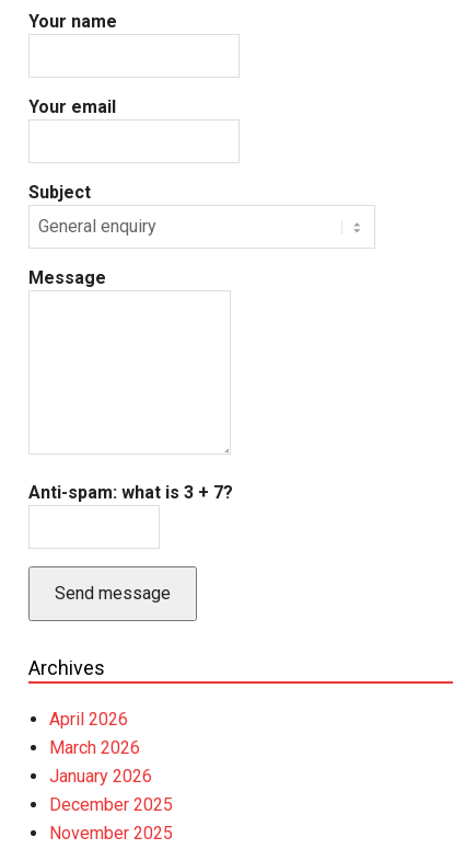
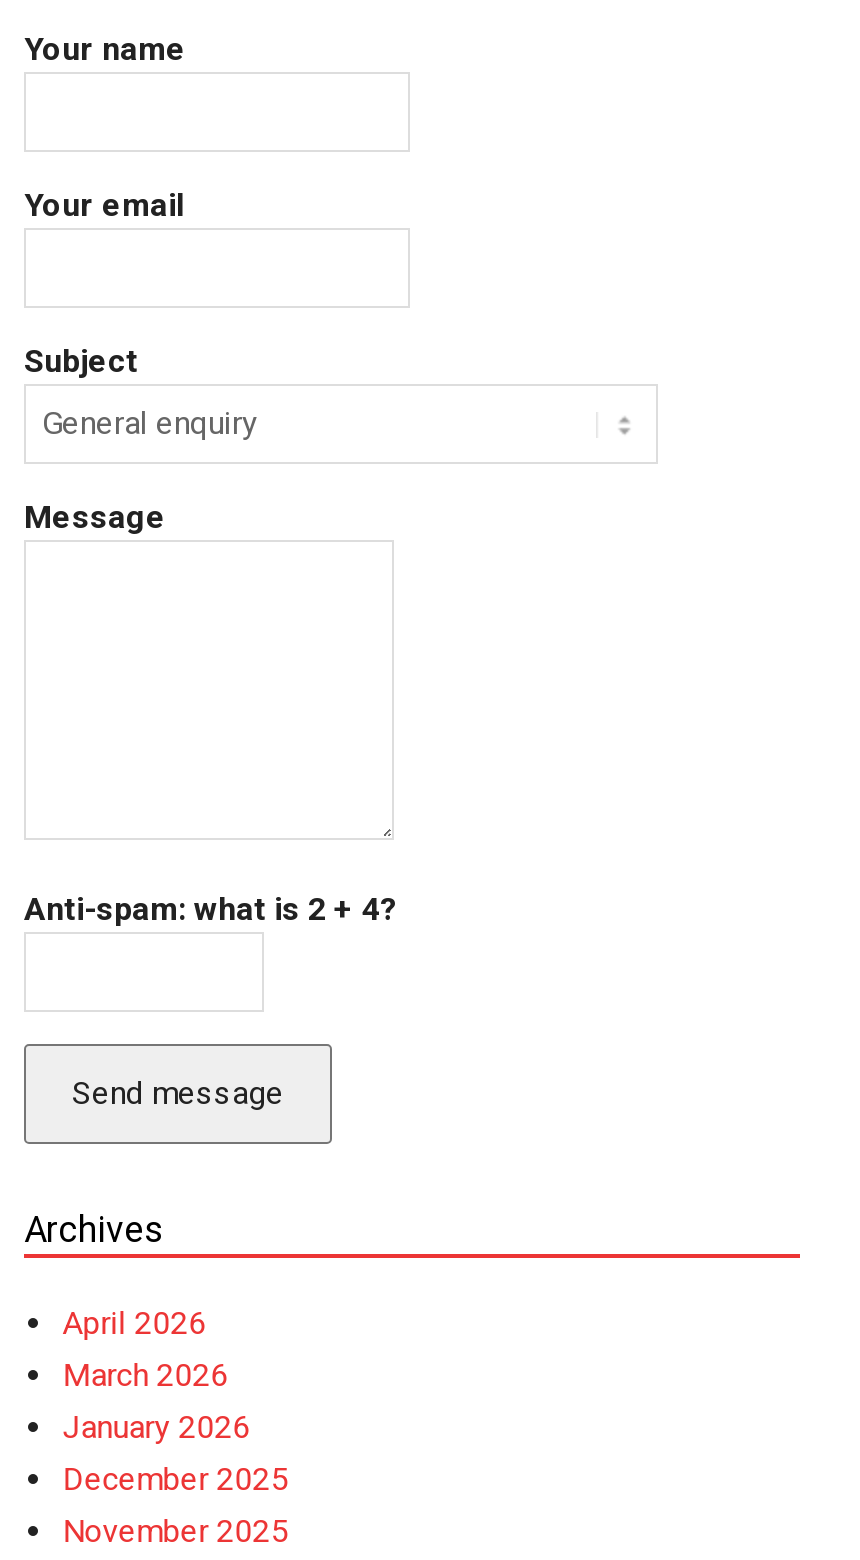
- Anti-spam: what is 3 + 7?
+ Anti-spam: what is 2 + 4?
